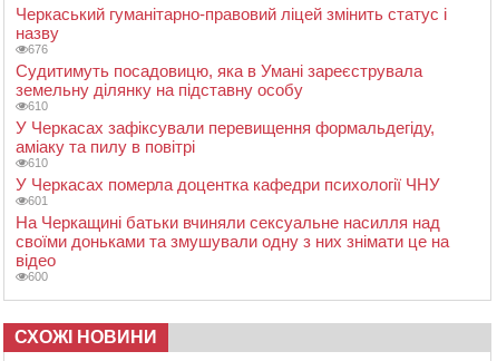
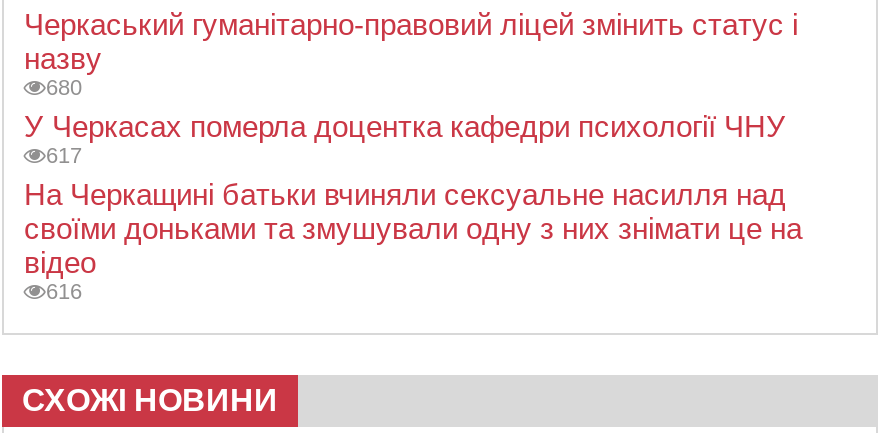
- 676
- Судитимуть посадовицю, яка в Умані зареєструвала
- земельну ділянку на підставну особу
- 610
- У Черкасах зафіксували перевищення формальдегіду,
- аміаку та пилу в повітрі
- 610
+ 680

- 601
+ 617

- 600
+ 616
